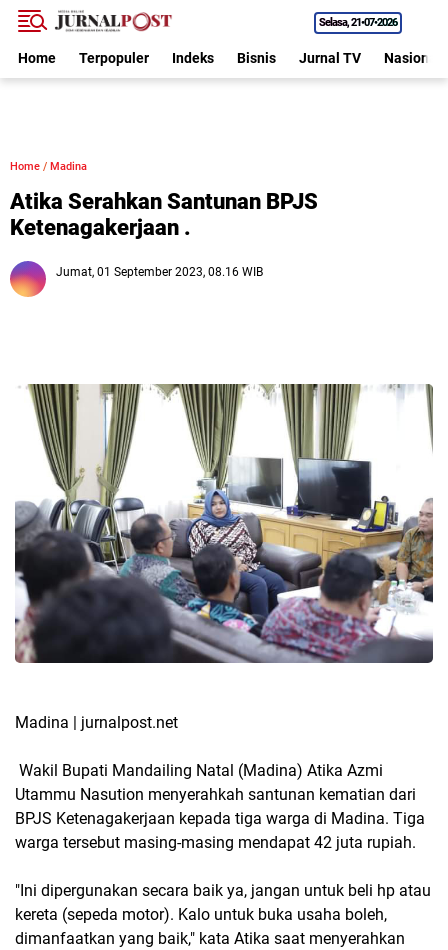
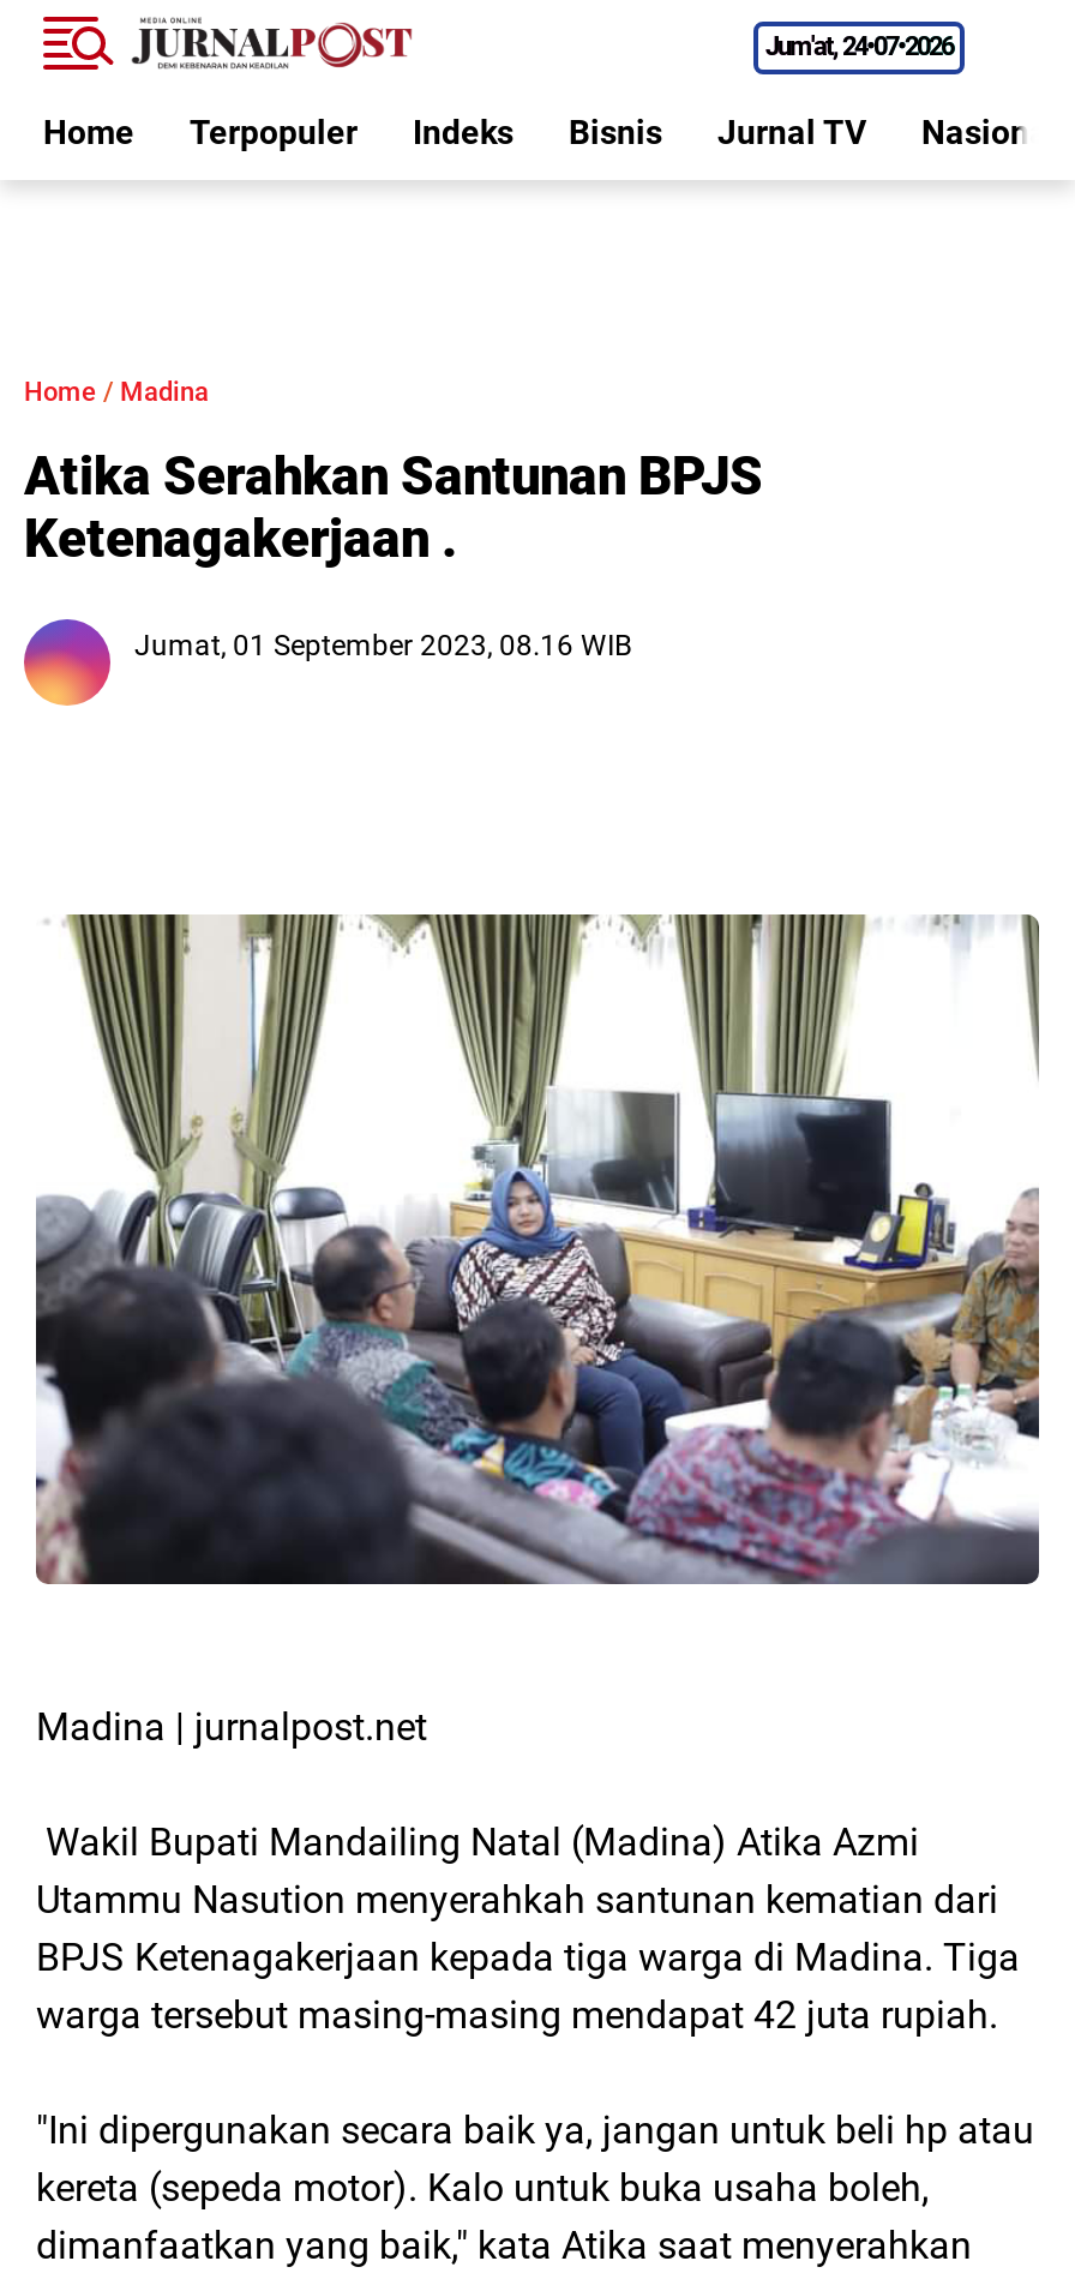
- Selasa 21•07•2026
+ Jum'at 24•07•2026
